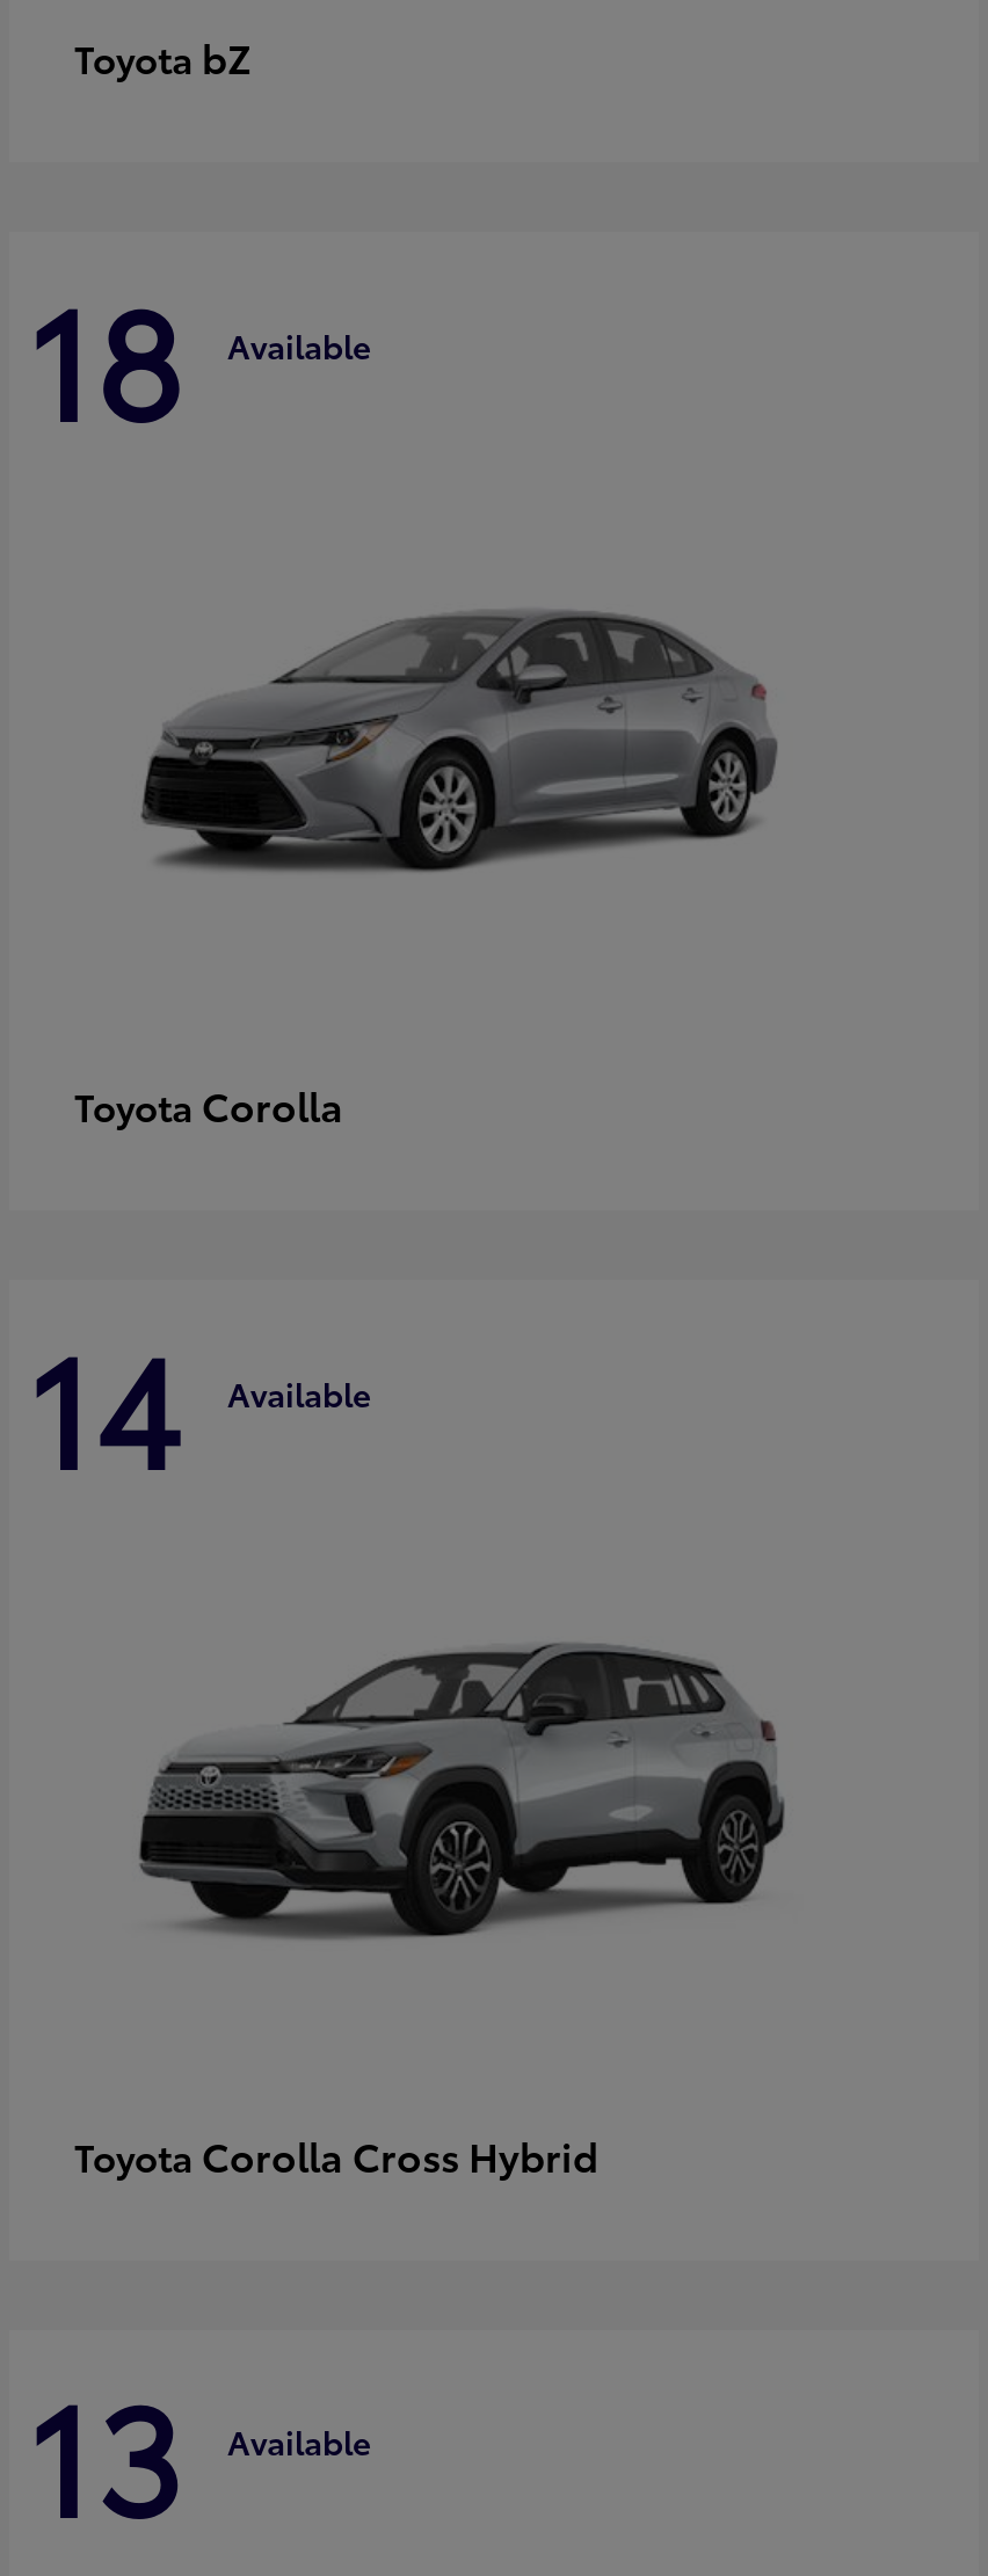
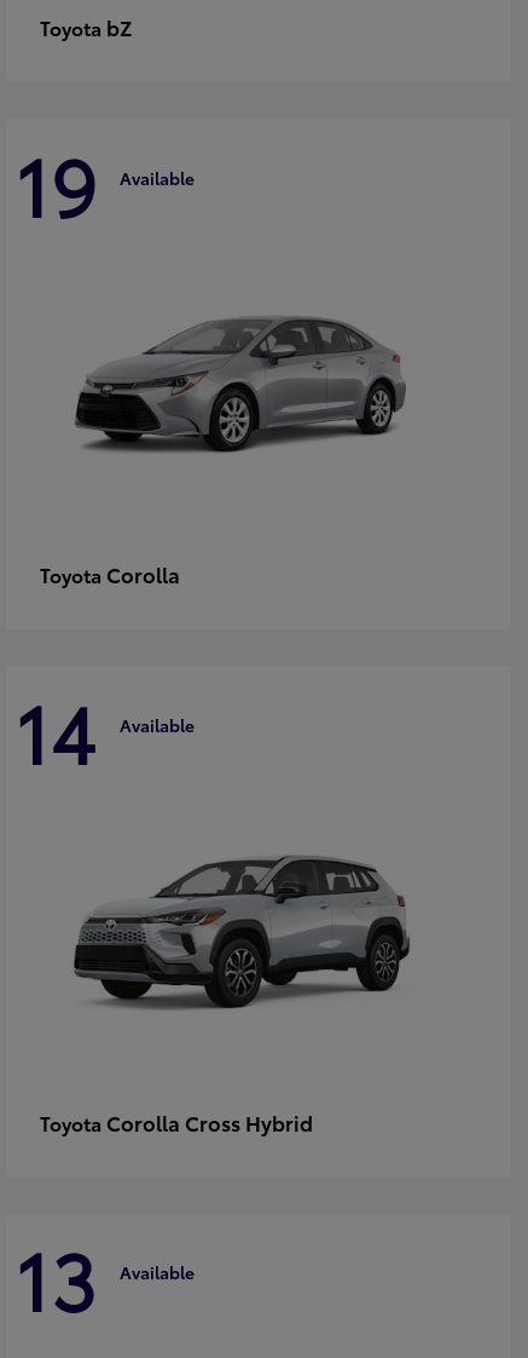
- 18 Available
+ 19 Available
